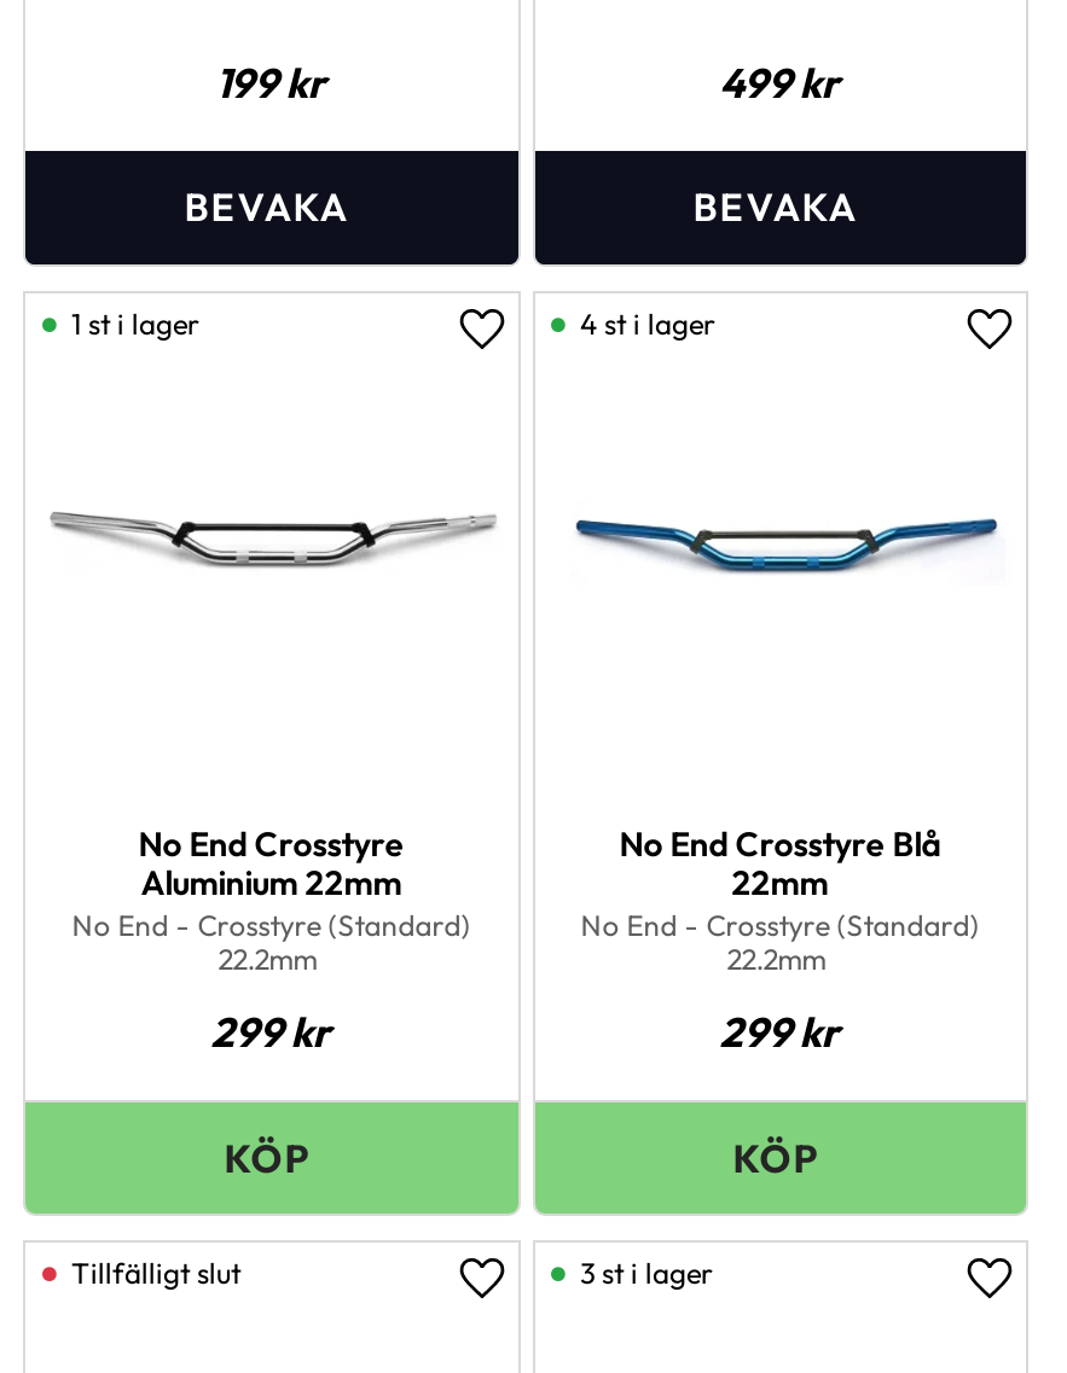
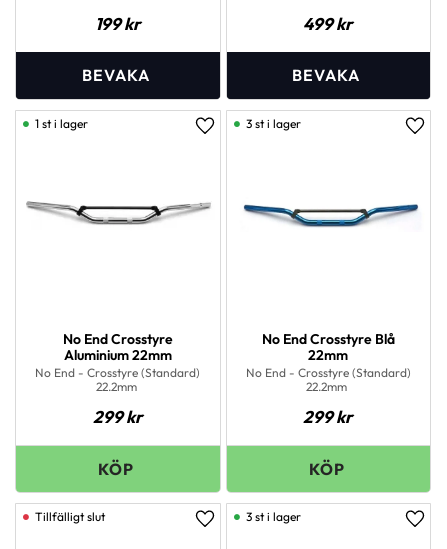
- 4 st i lager
+ 3 st i lager
